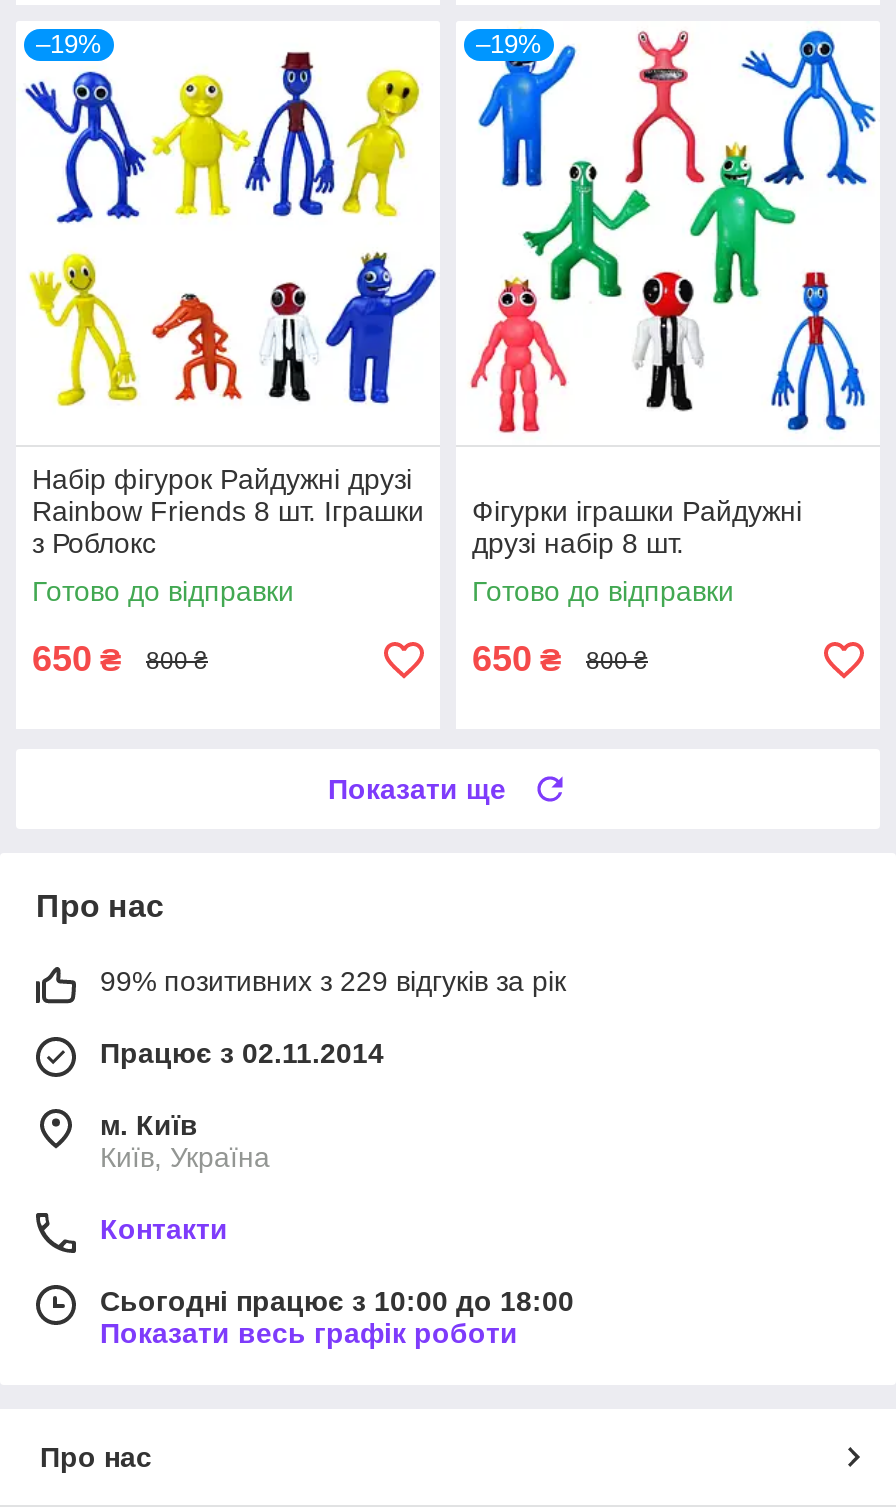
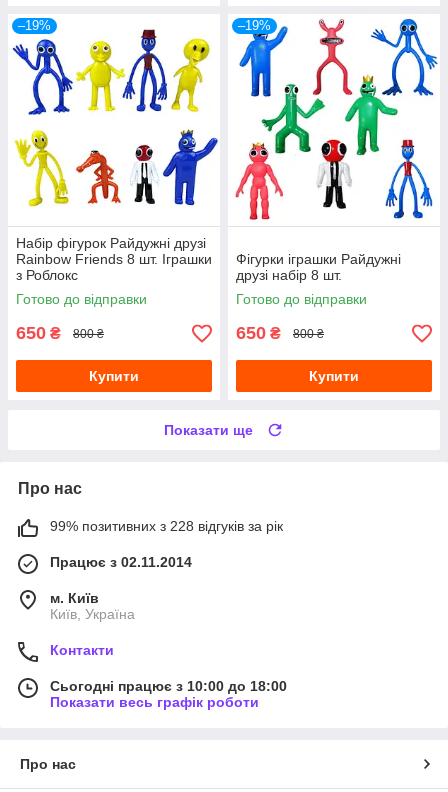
+ Купити

+ Купити

- 99% позитивних з 229 відгуків за рік
+ 99% позитивних з 228 відгуків за рік
